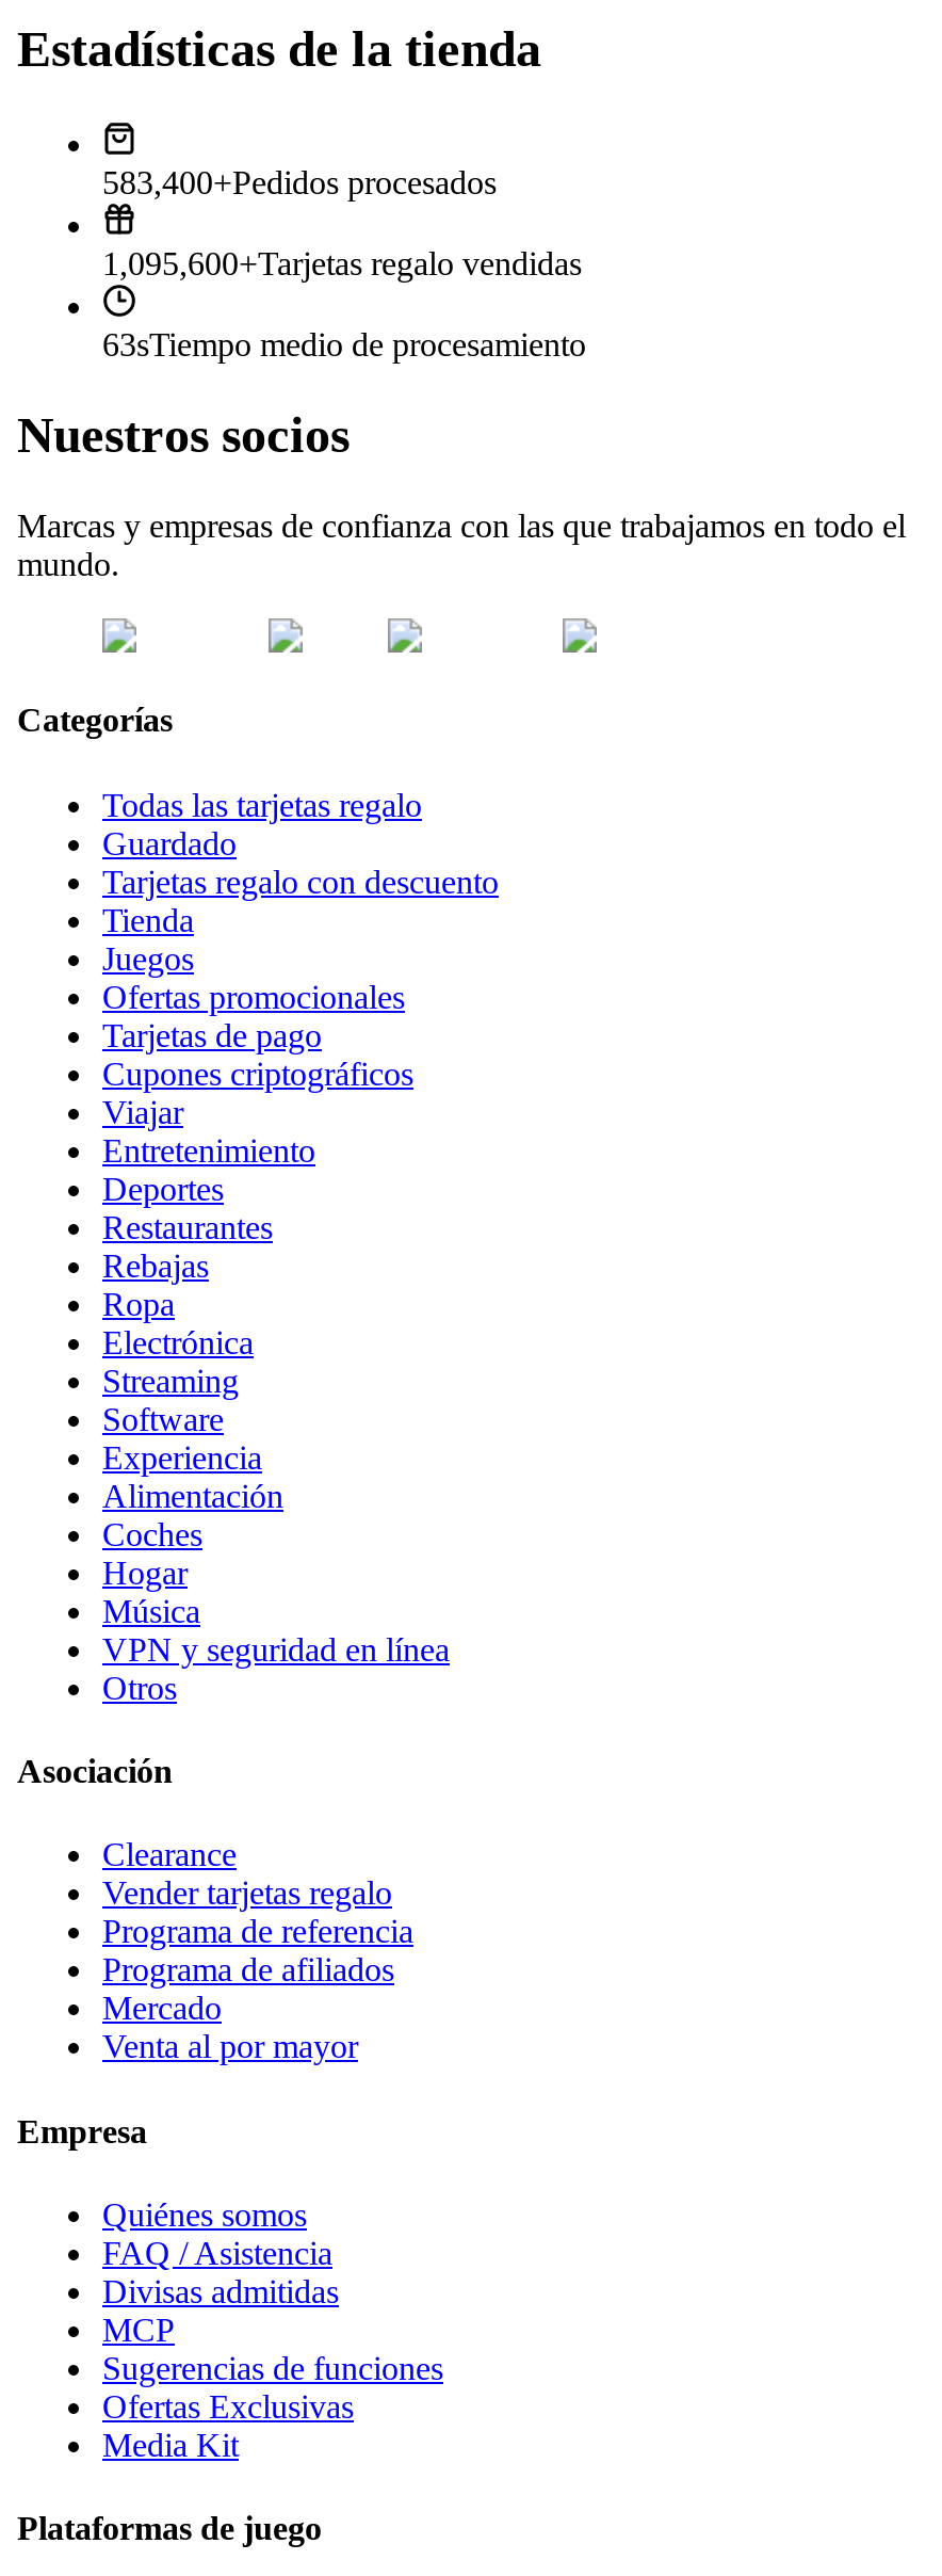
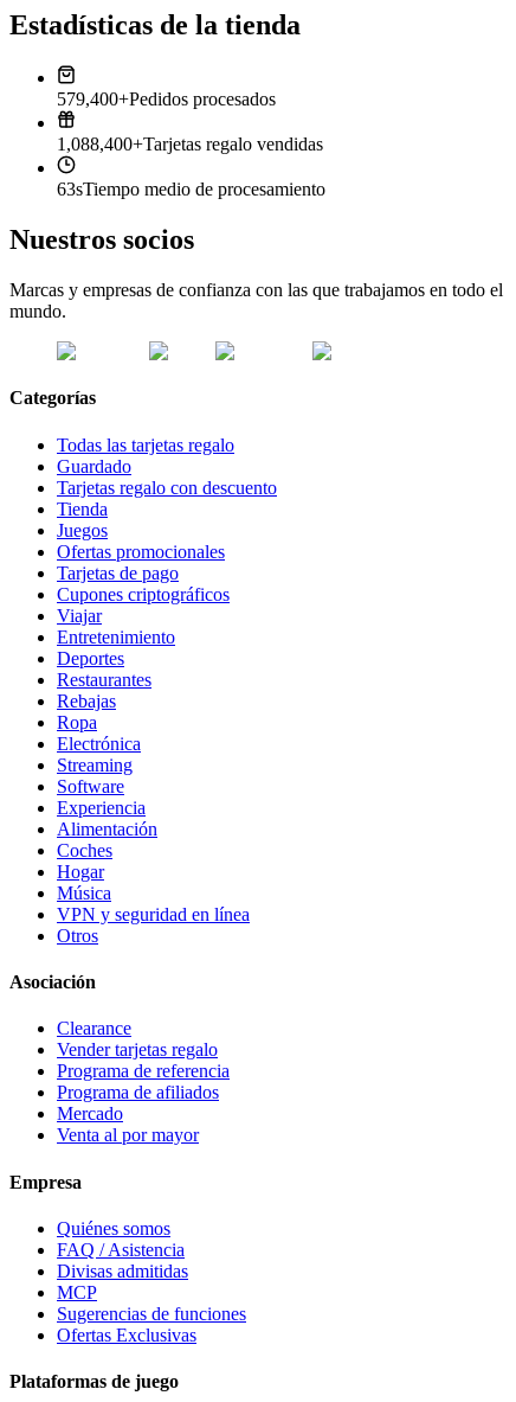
- 583,400+Pedidos procesados
+ 579,400+Pedidos procesados

- 1,095,600+Tarjetas regalo vendidas
+ 1,088,400+Tarjetas regalo vendidas

- Media Kit
